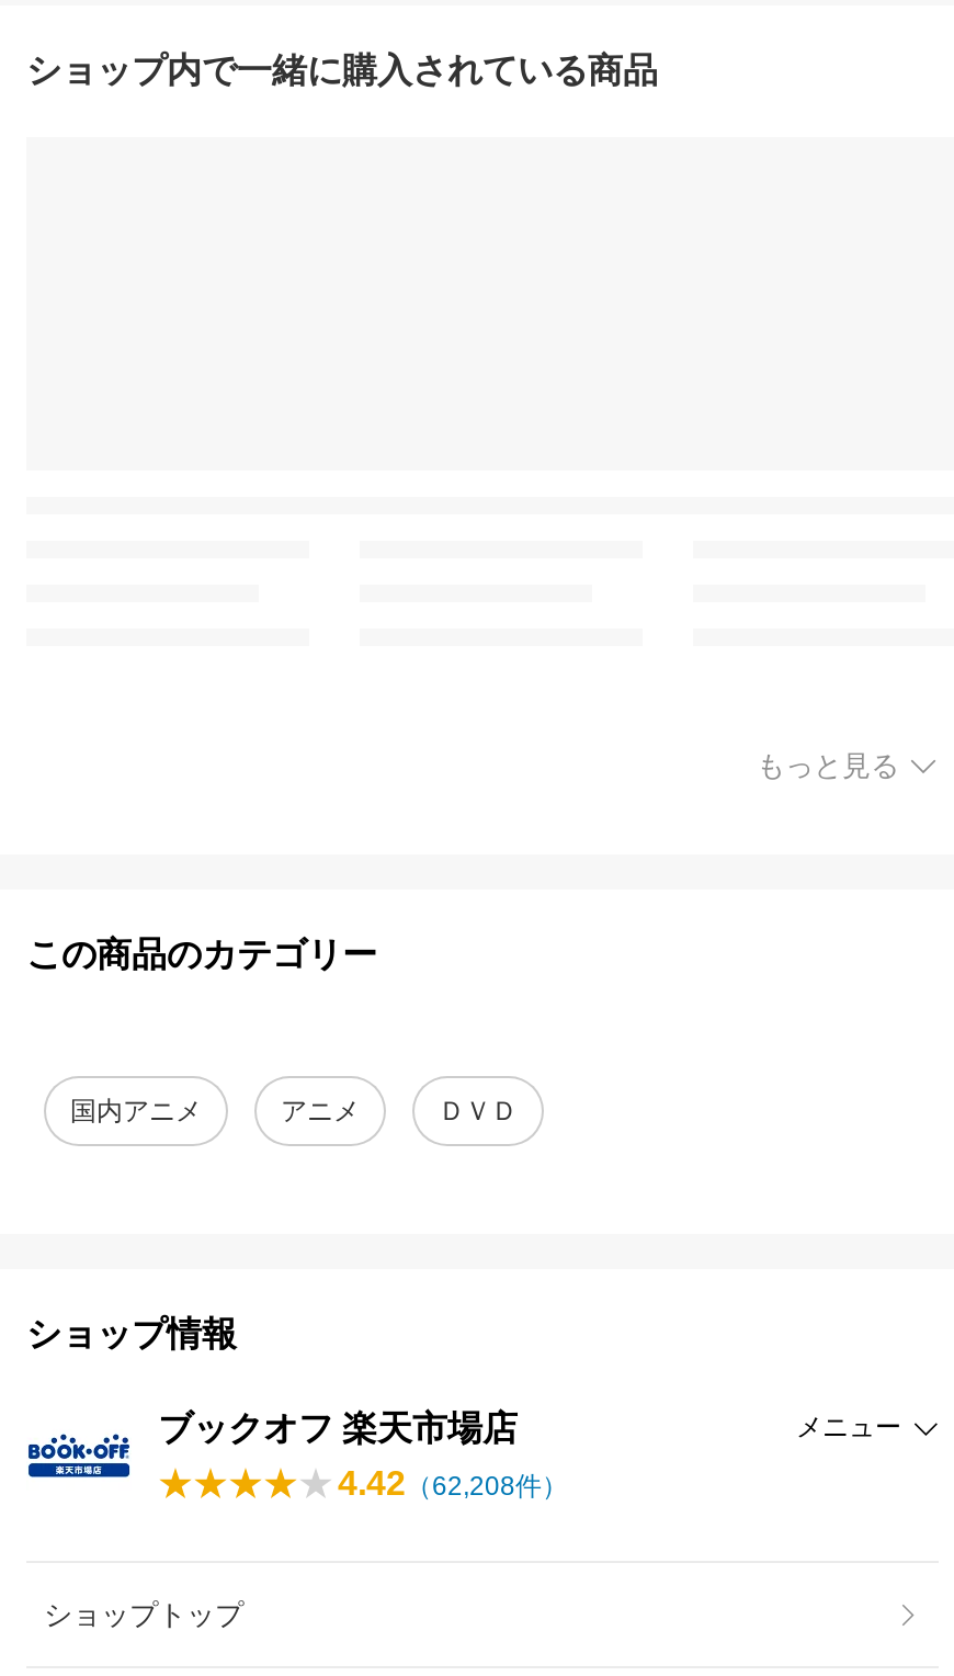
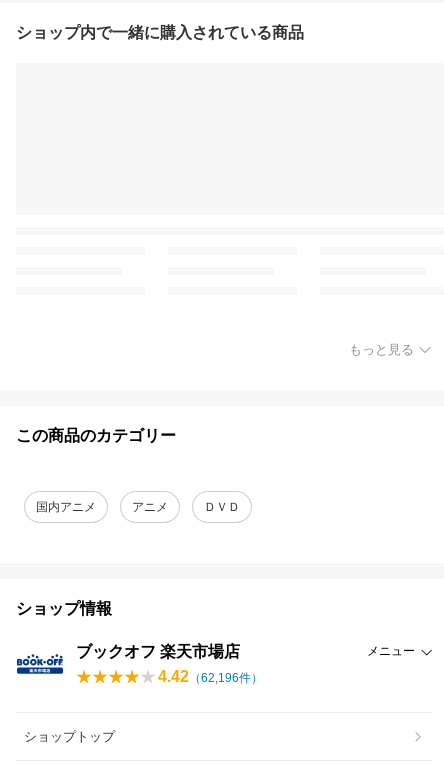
- 4.42（62,208件）
+ 4.42（62,196件）
